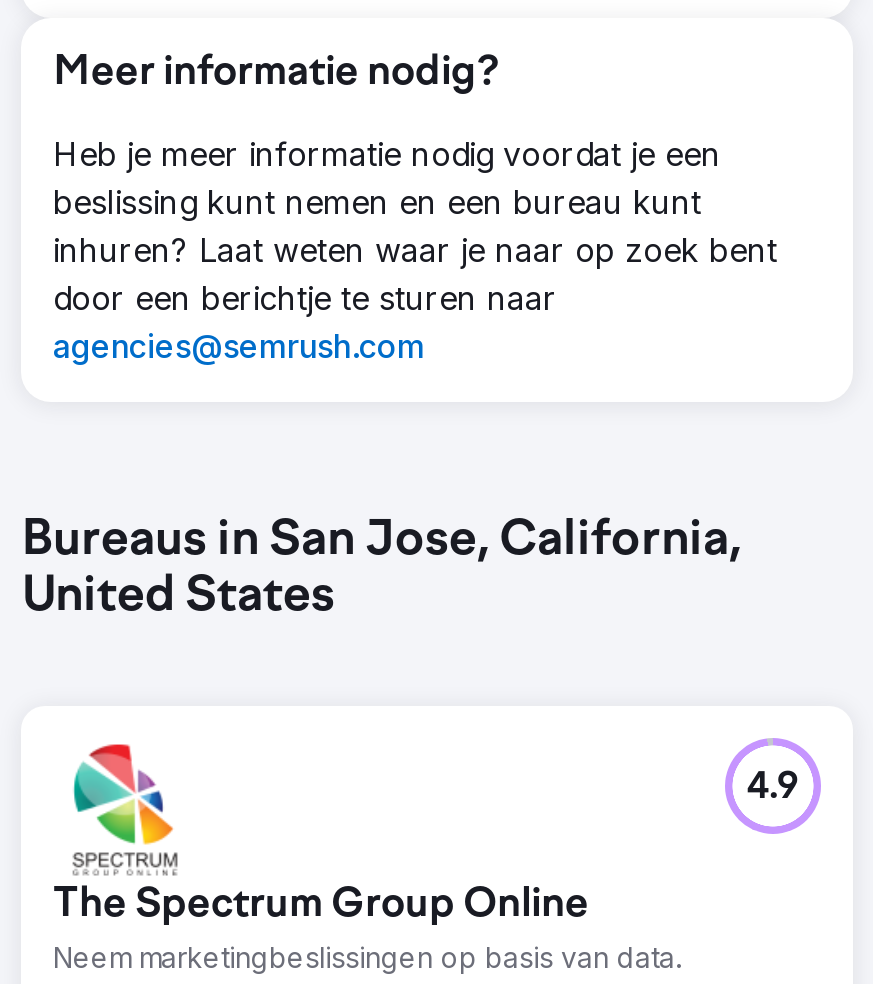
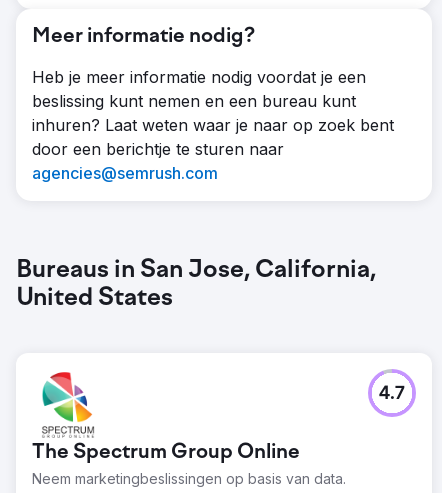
- 4.9
+ 4.7
